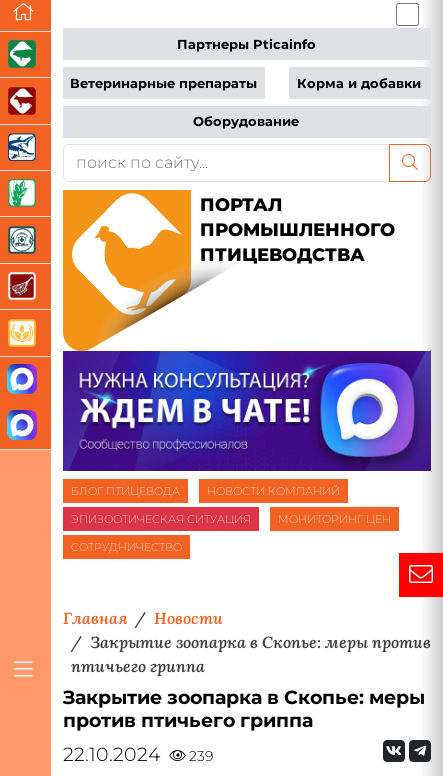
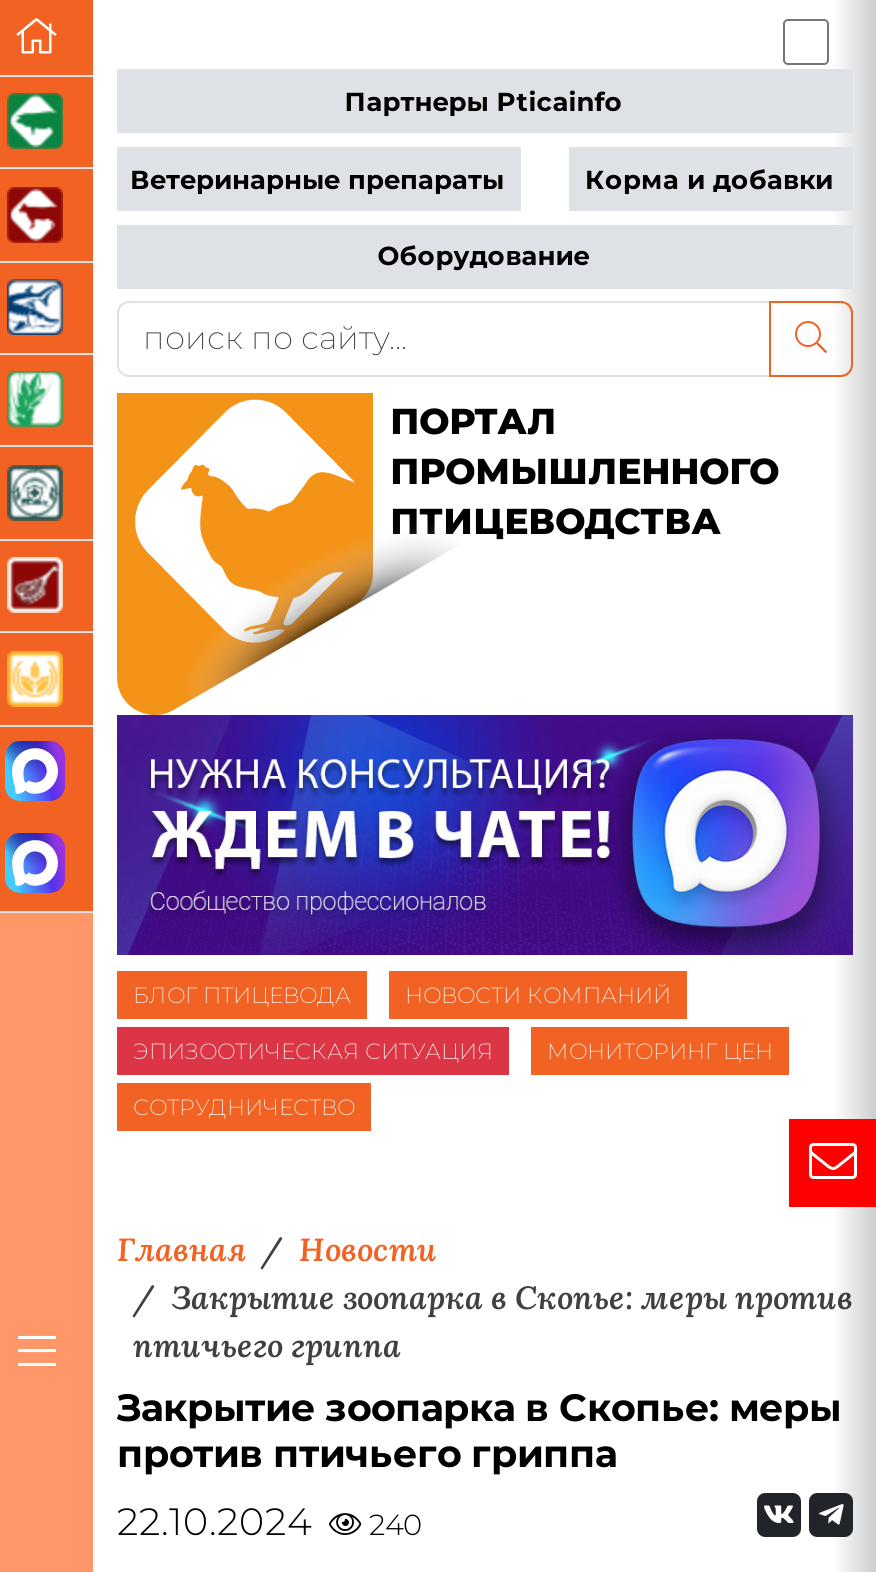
- 22.10.2024 239
+ 22.10.2024 240
